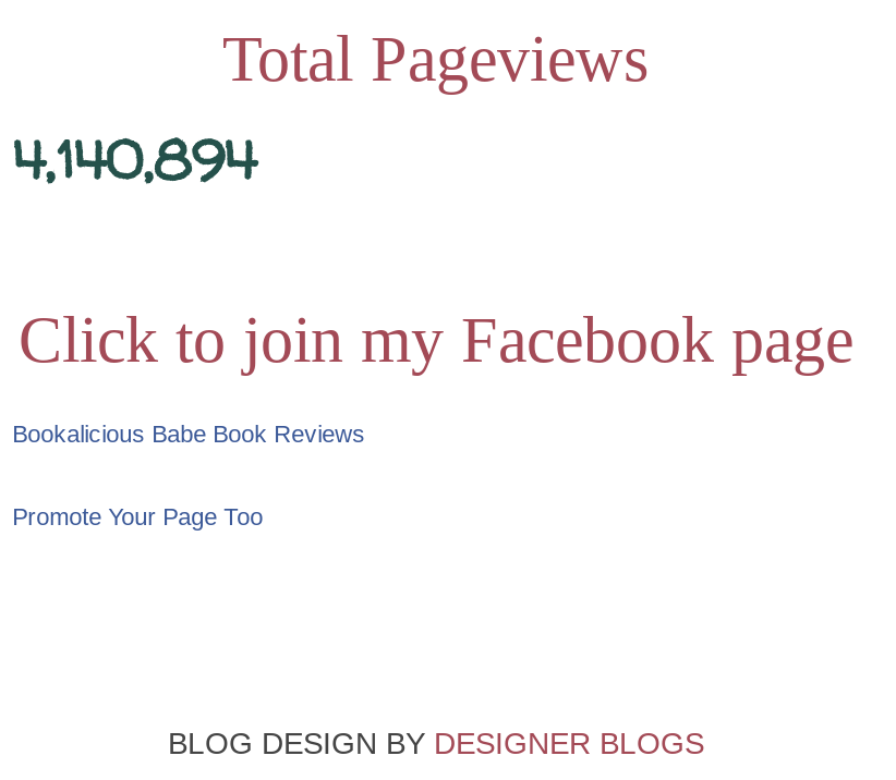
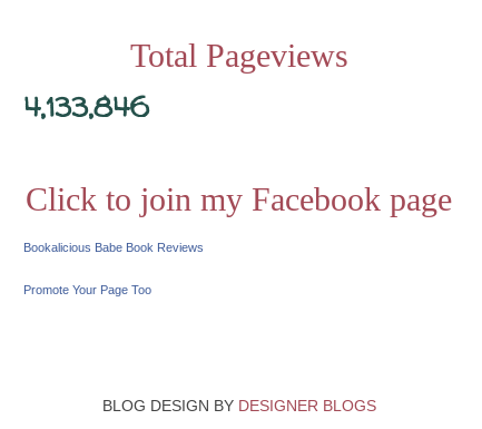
- 4,140,894
+ 4,133,846
